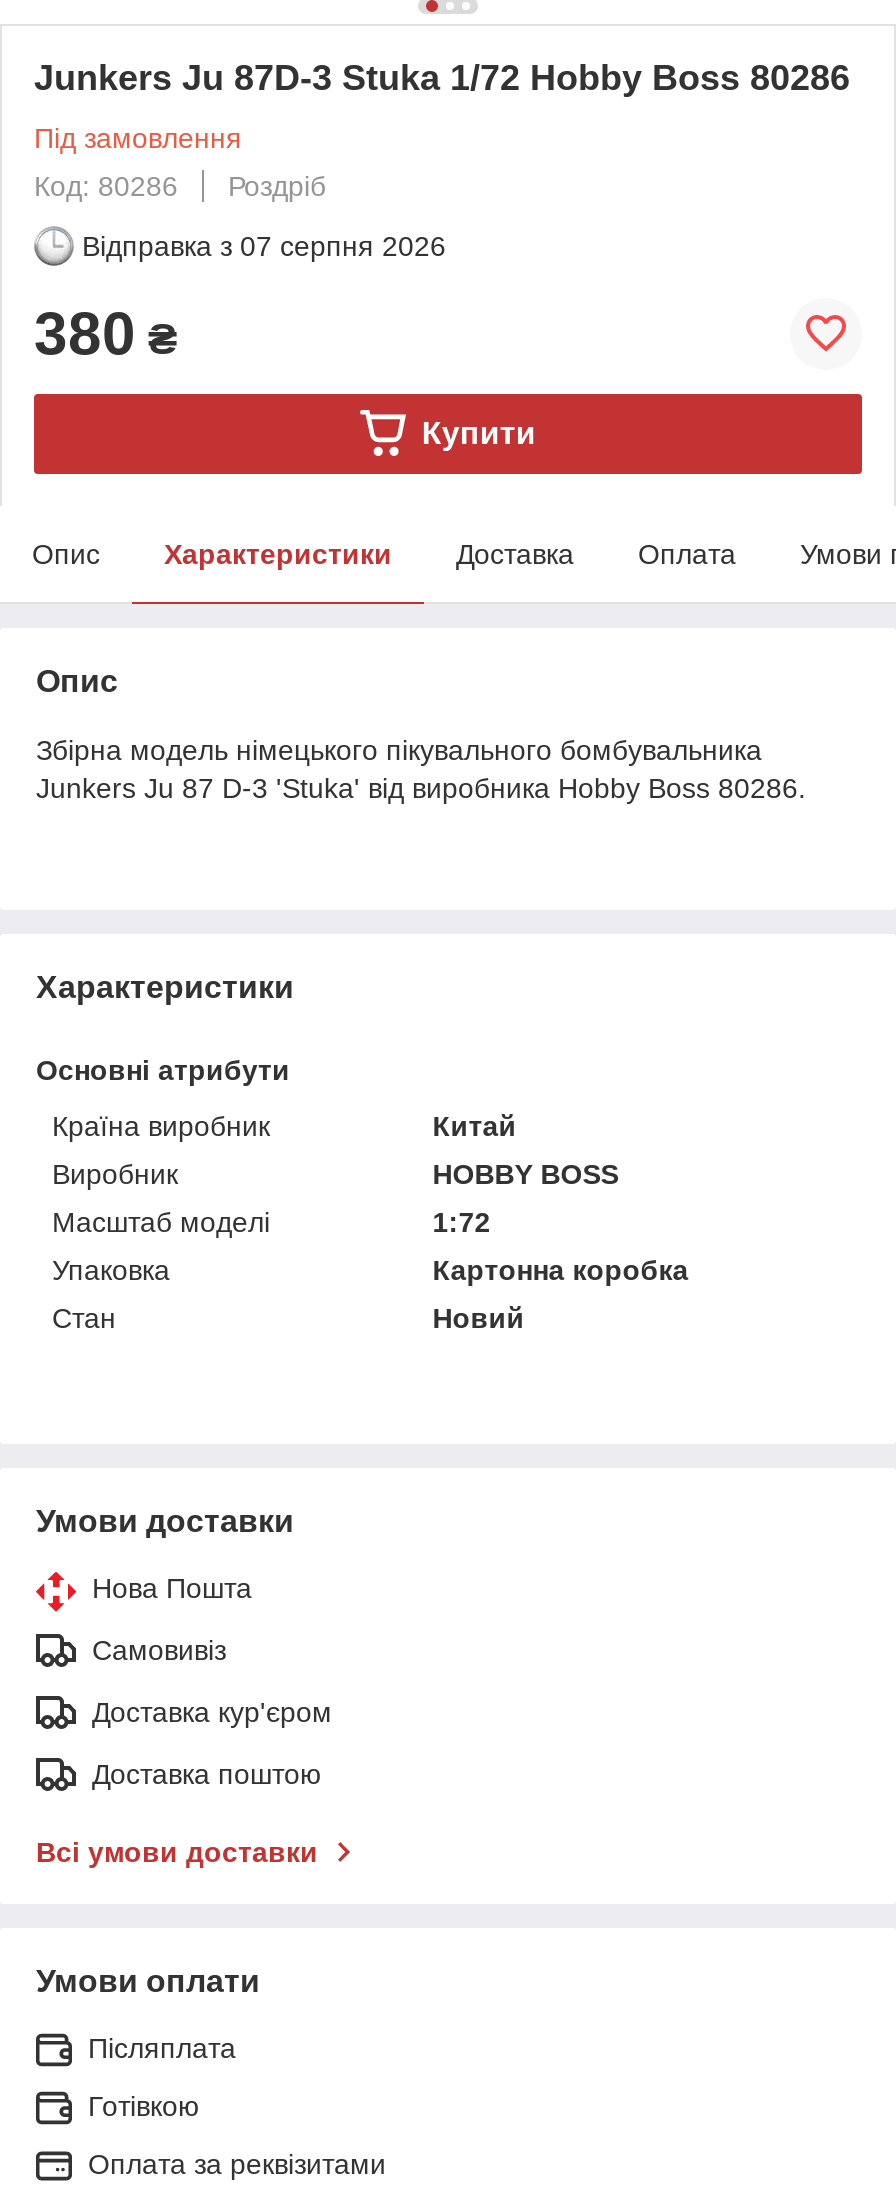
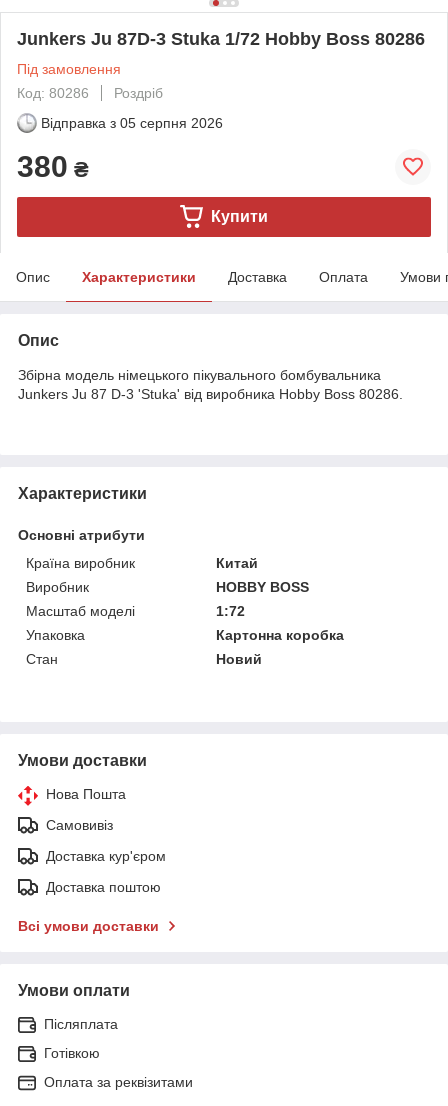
- Відправка з 07 серпня 2026
+ Відправка з 05 серпня 2026
